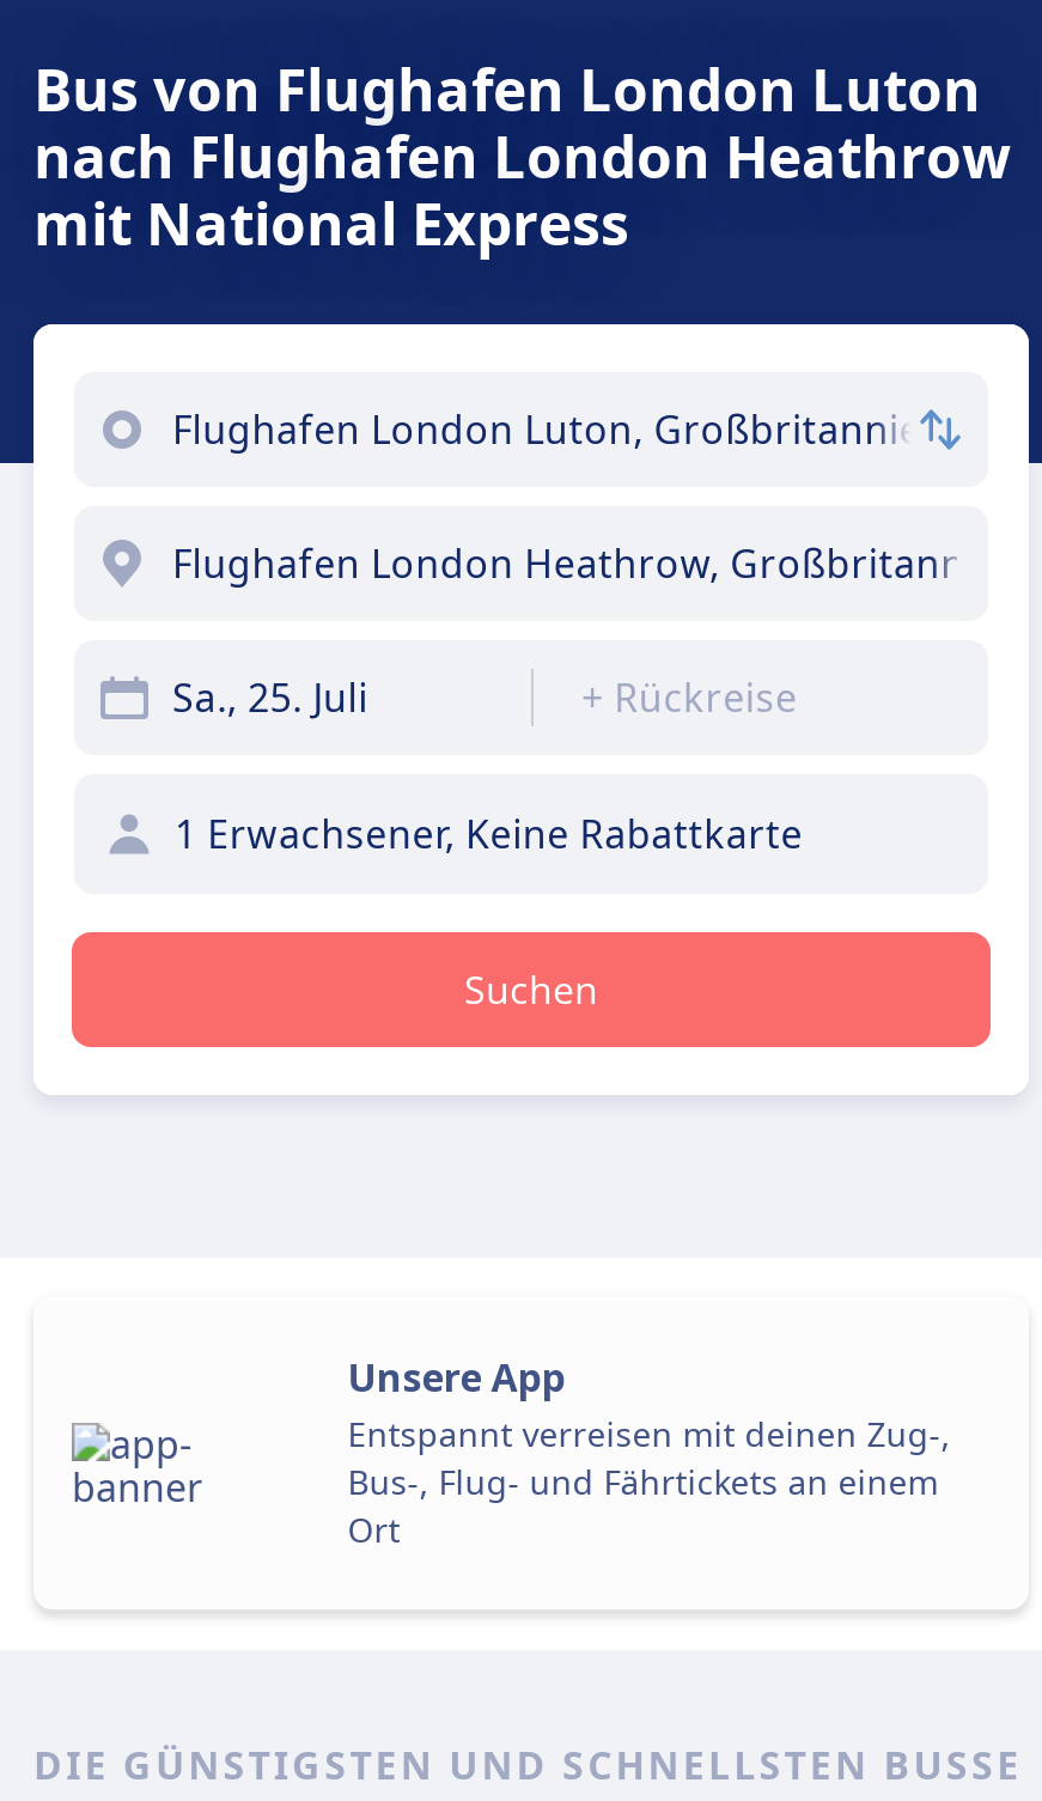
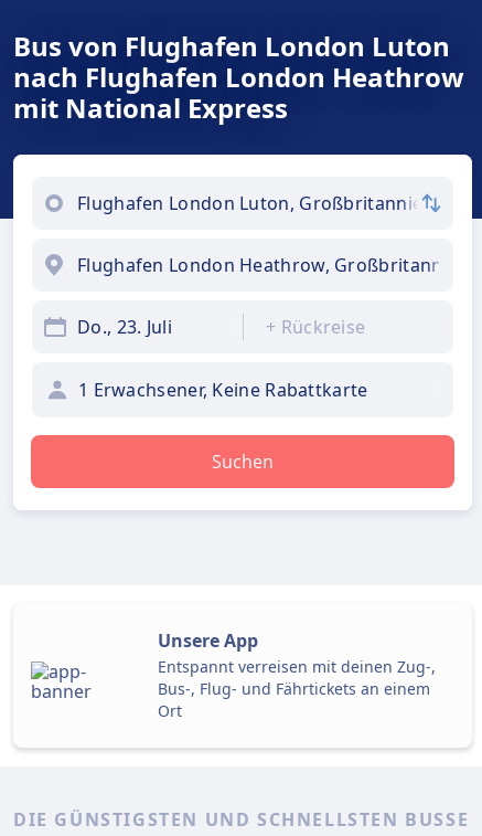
- Sa., 25. Juli
+ Do., 23. Juli
